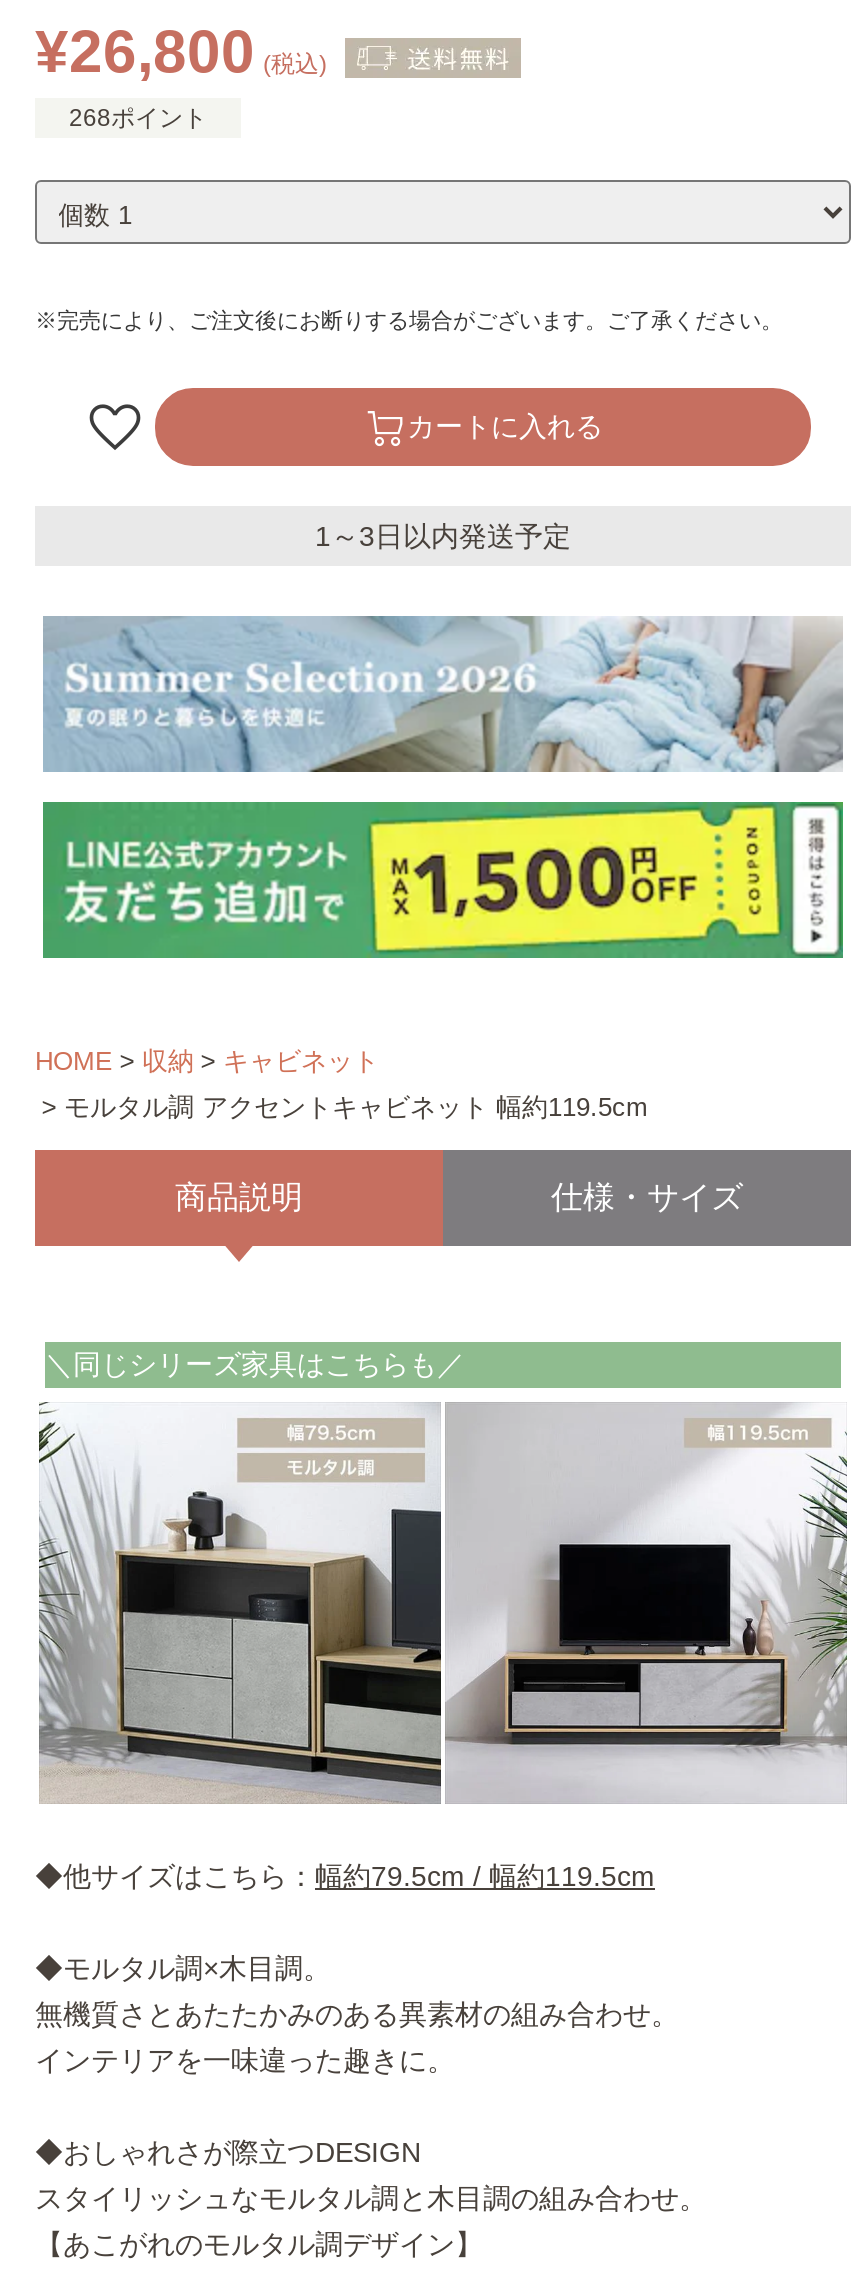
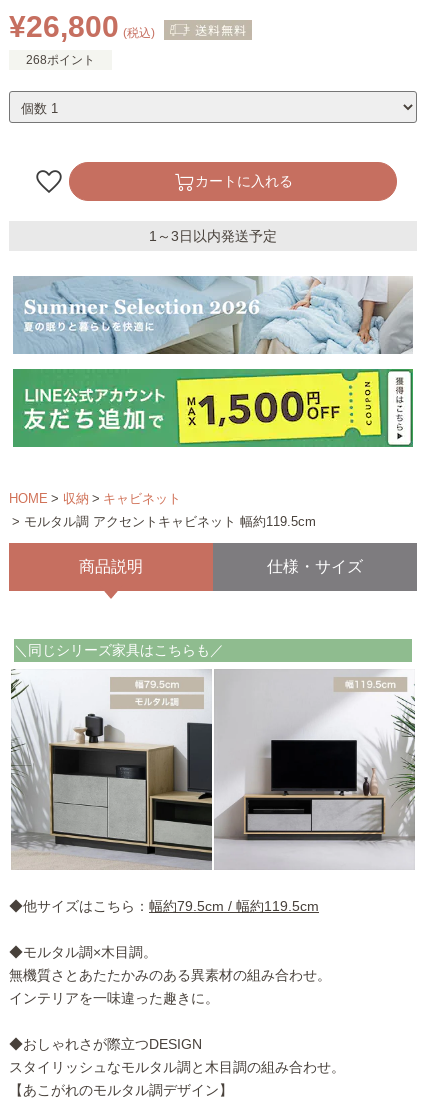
- ※完売により、ご注文後にお断りする場合がございます。ご了承ください。
